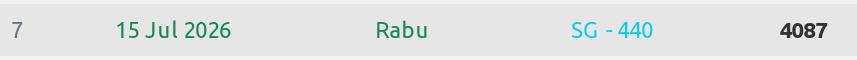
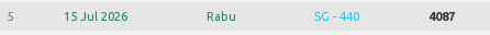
- 7
+ 5
